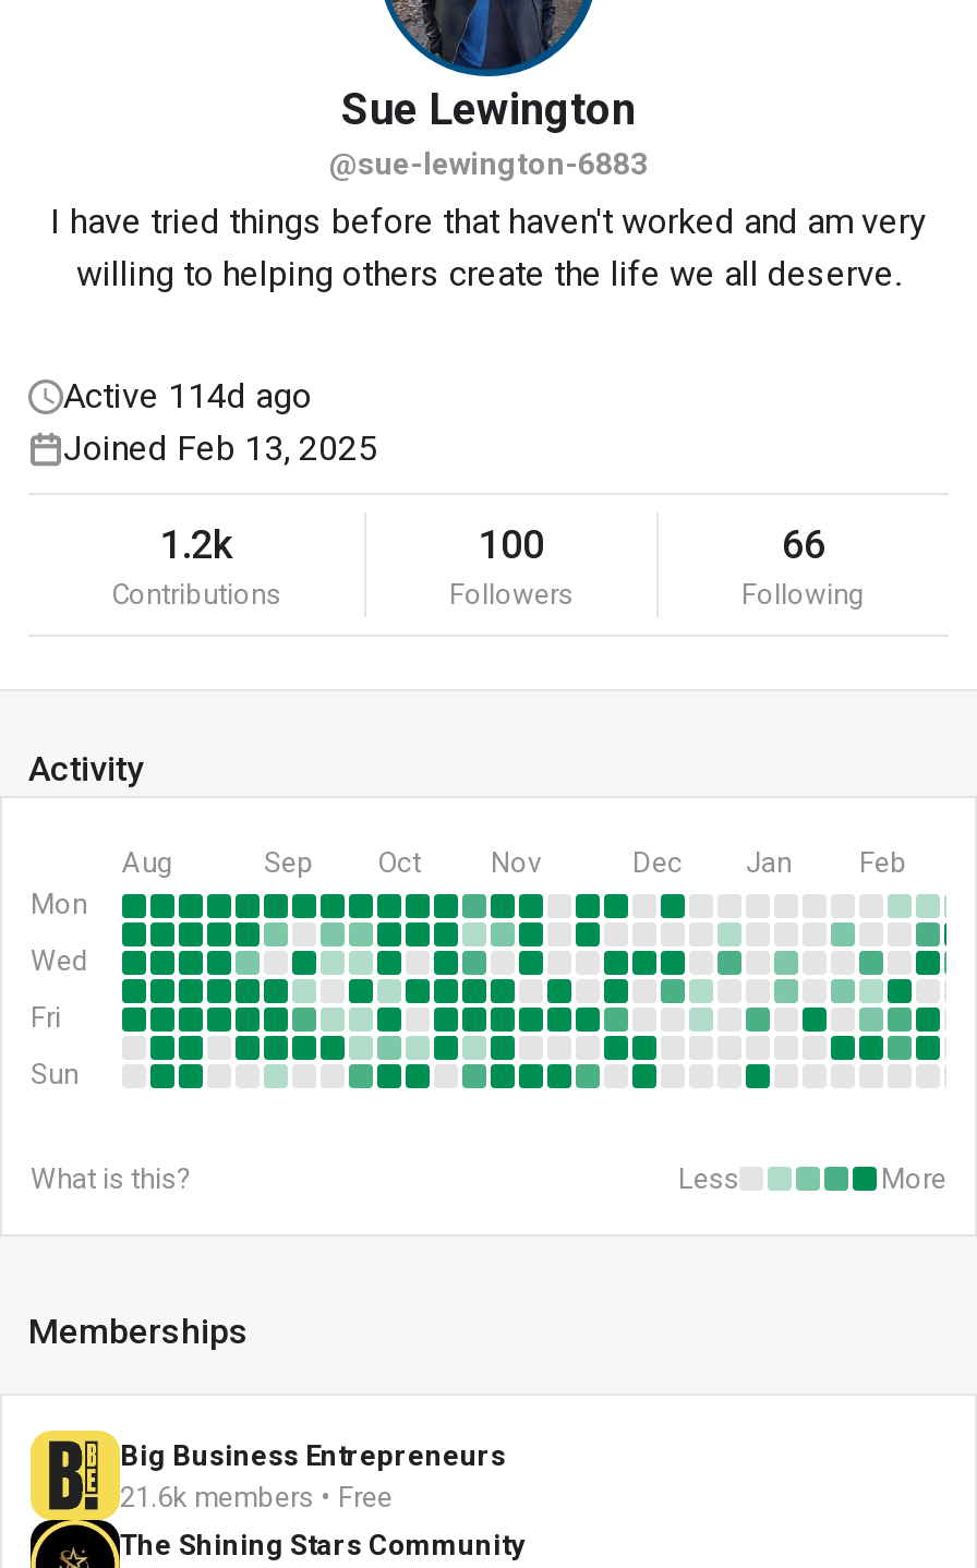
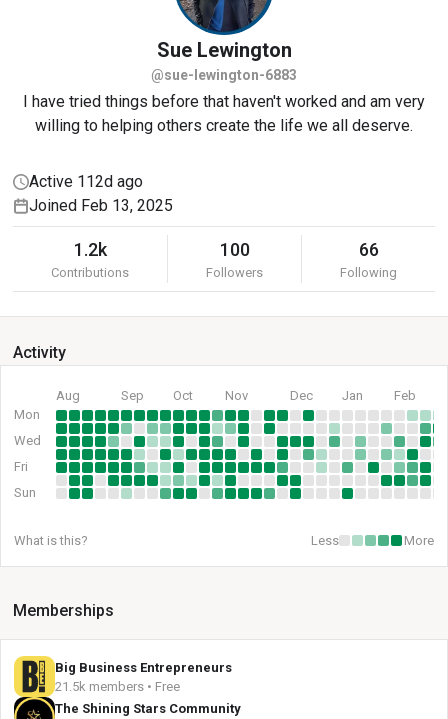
- Active 114d ago
+ Active 112d ago

- 21.6k members • Free
+ 21.5k members • Free
